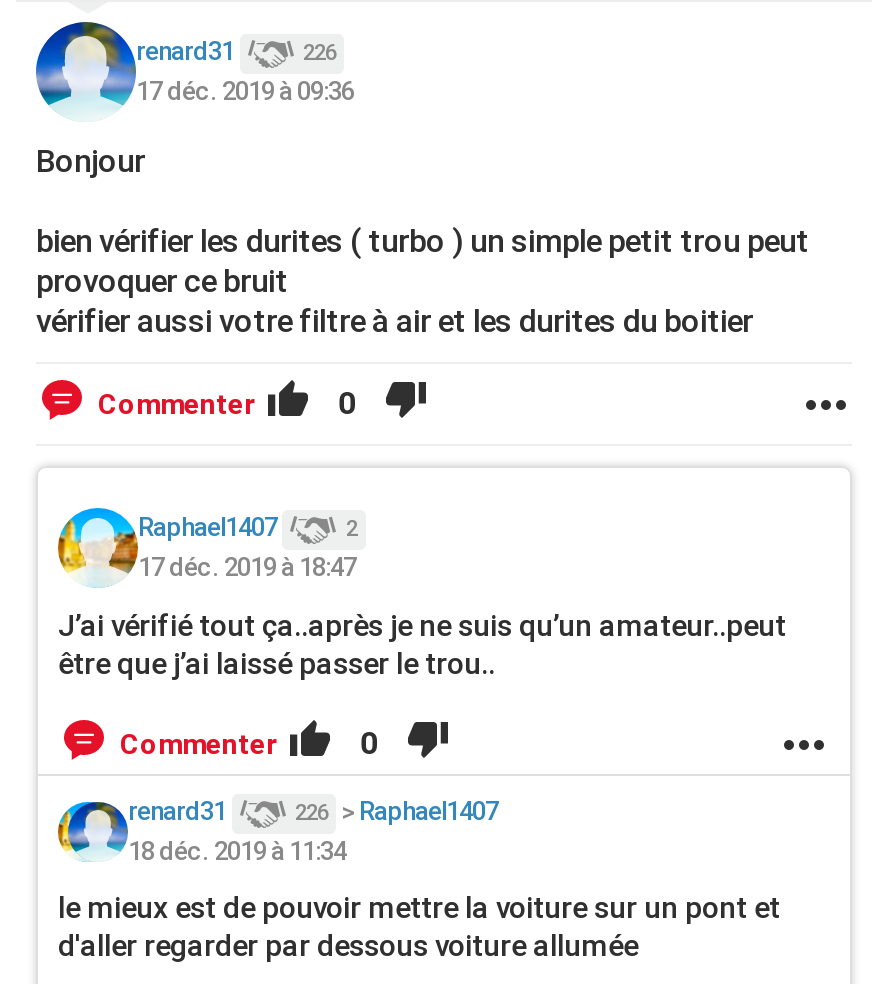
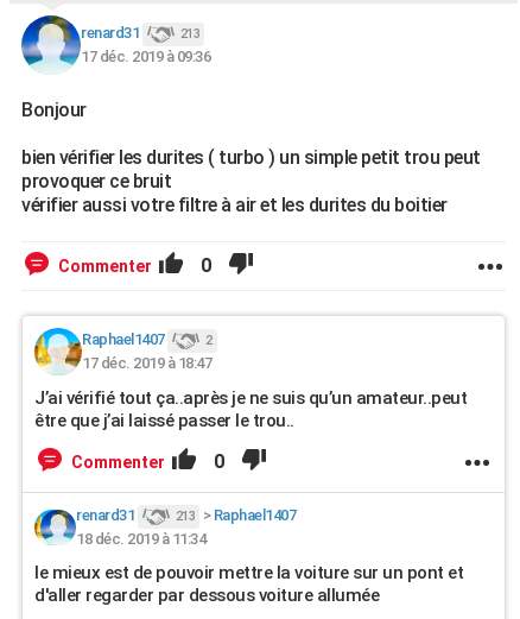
- 226
+ 213

- 226 > Raphael1407
+ 213 > Raphael1407
